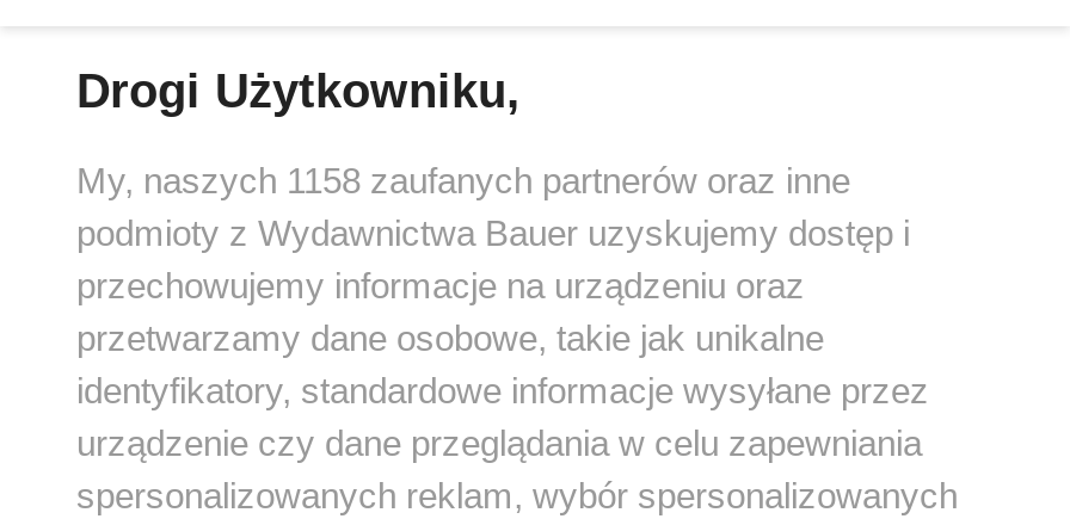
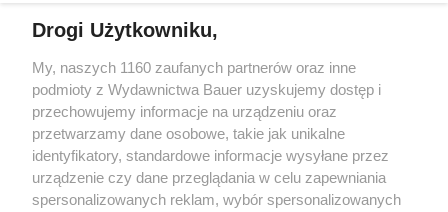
- My, naszych 1158 zaufanych partnerów oraz inne
+ My, naszych 1160 zaufanych partnerów oraz inne
